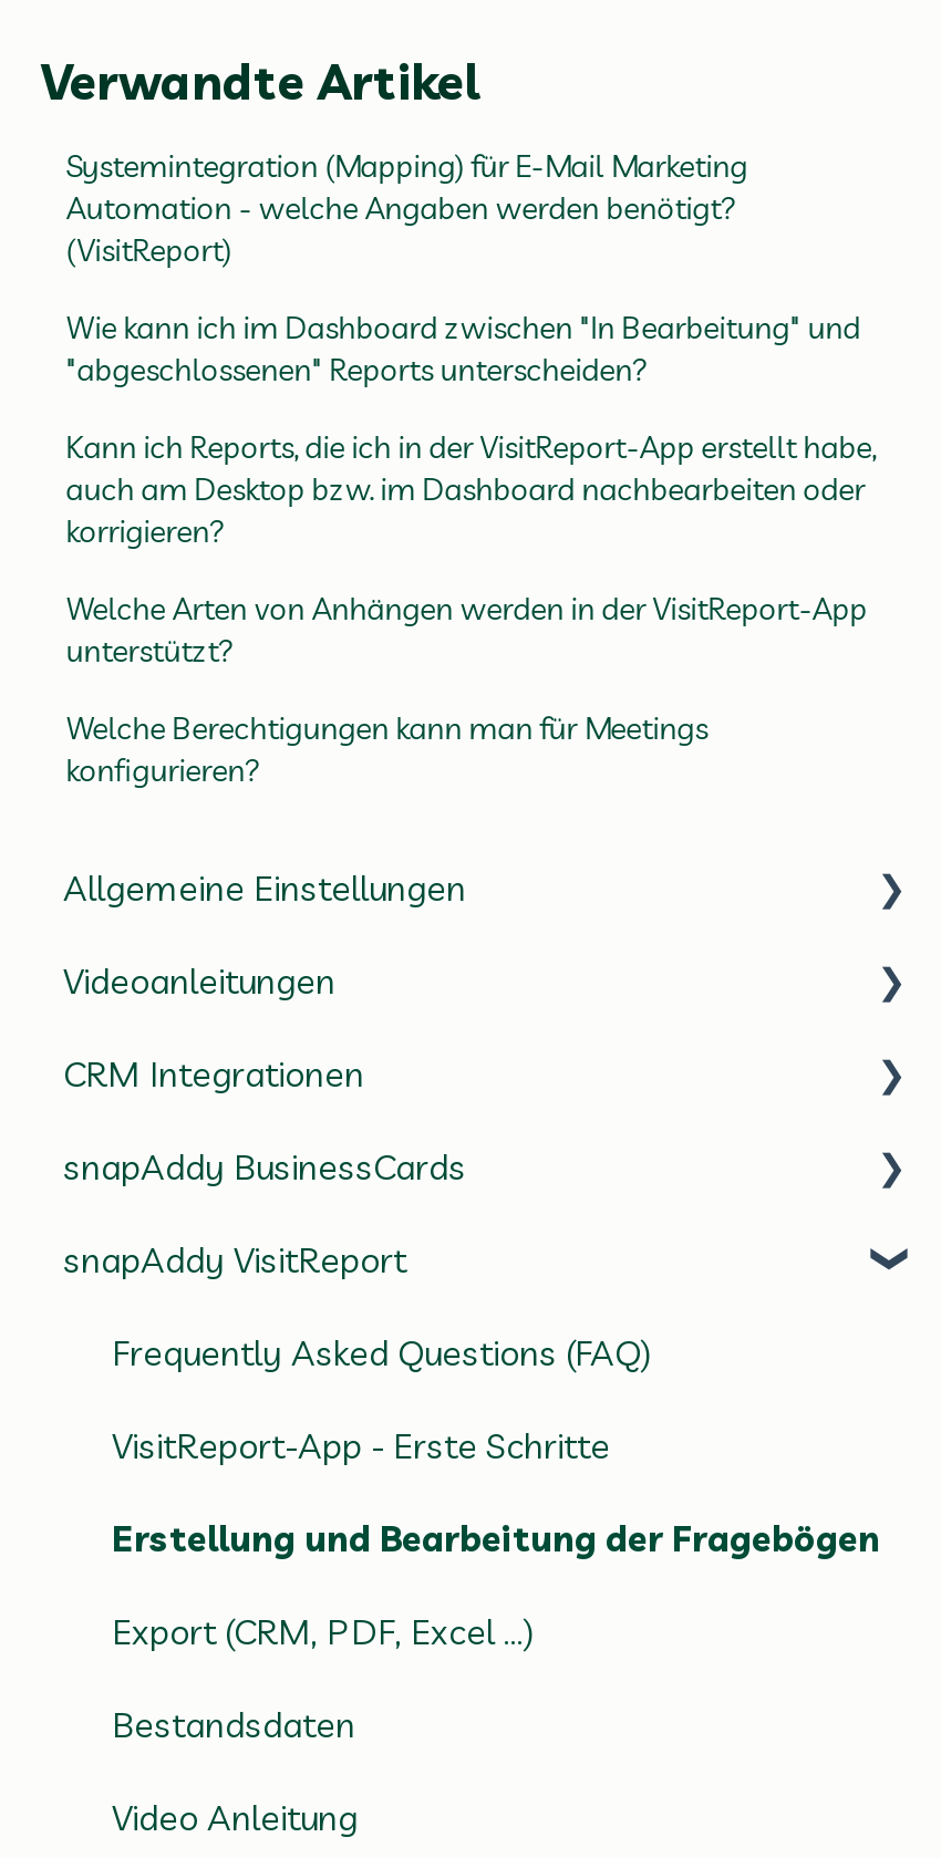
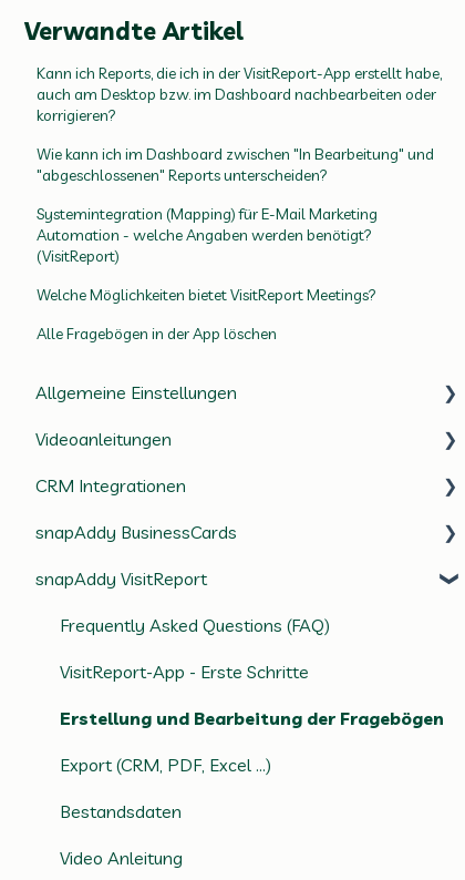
moved down: Wie kann ich im Dashboard zwischen "In Bearbeitung" und | "abgeschlossenen" Reports unterscheiden? | Systemintegration (Mapping) für E-Mail Marketing | Automation - welche Angaben werden benötigt? | (VisitReport)

moved up: Kann ich Reports, die ich in der VisitReport-App erstellt habe, | auch am Desktop bzw. im Dashboard nachbearbeiten oder | korrigieren?

- Welche Arten von Anhängen werden in der VisitReport-App
- unterstützt?
- Welche Berechtigungen kann man für Meetings
- konfigurieren?
+ Welche Möglichkeiten bietet VisitReport Meetings?
+ Alle Fragebögen in der App löschen
